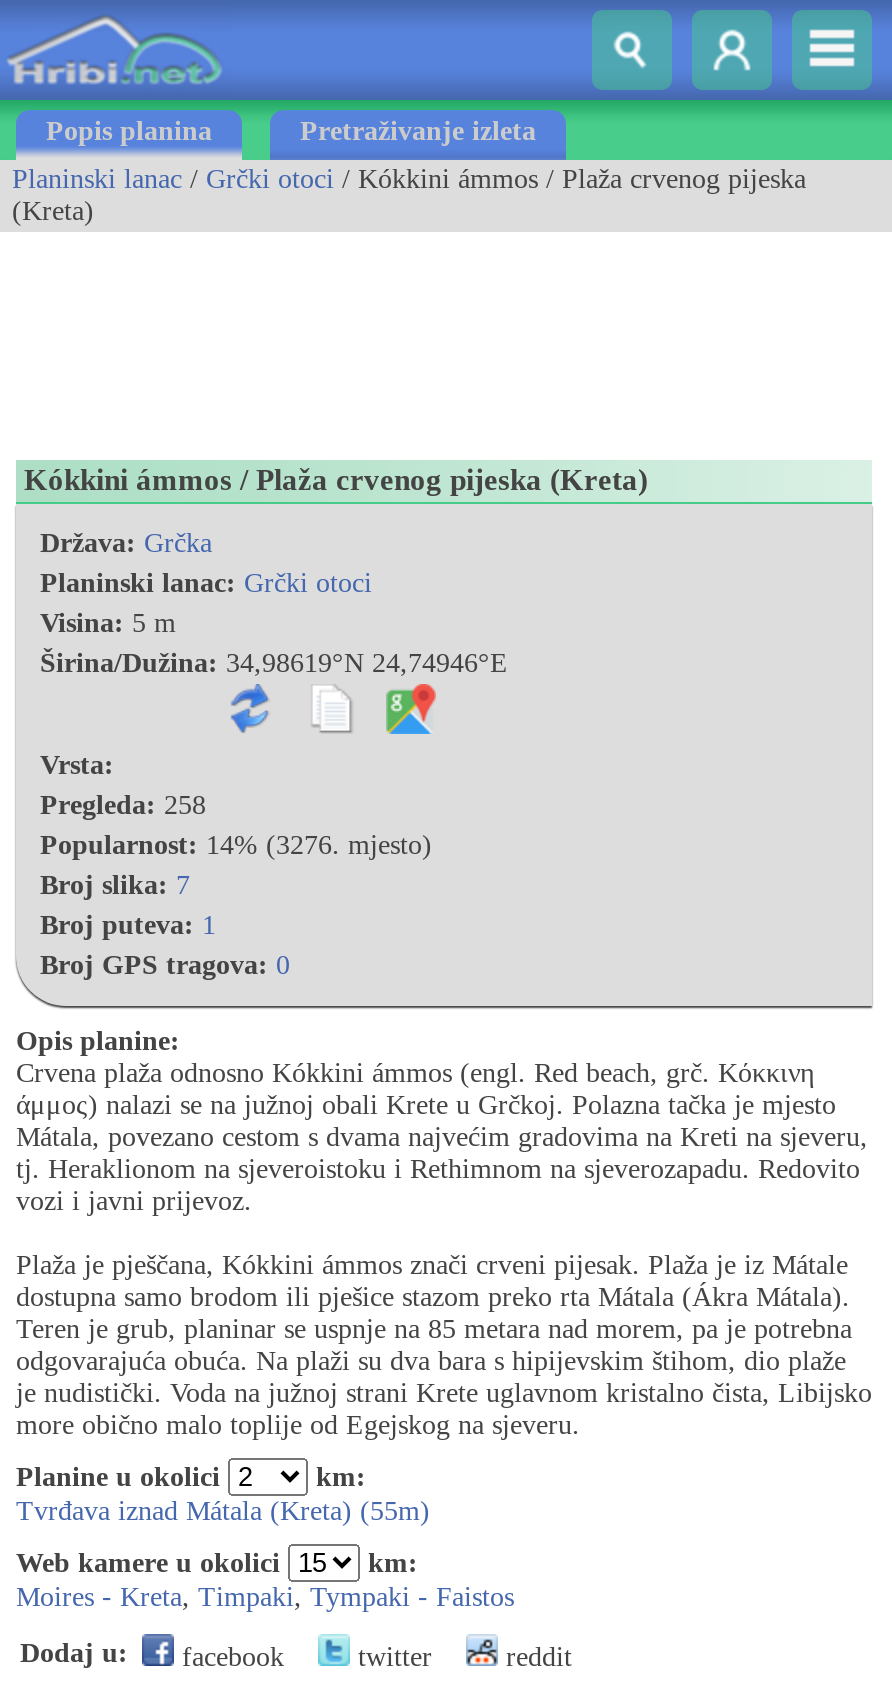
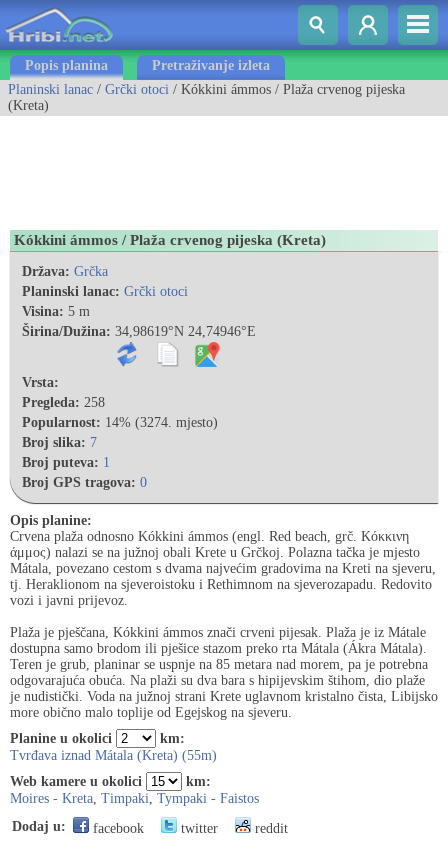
- Popularnost: 14% (3276. mjesto)
+ Popularnost: 14% (3274. mjesto)
